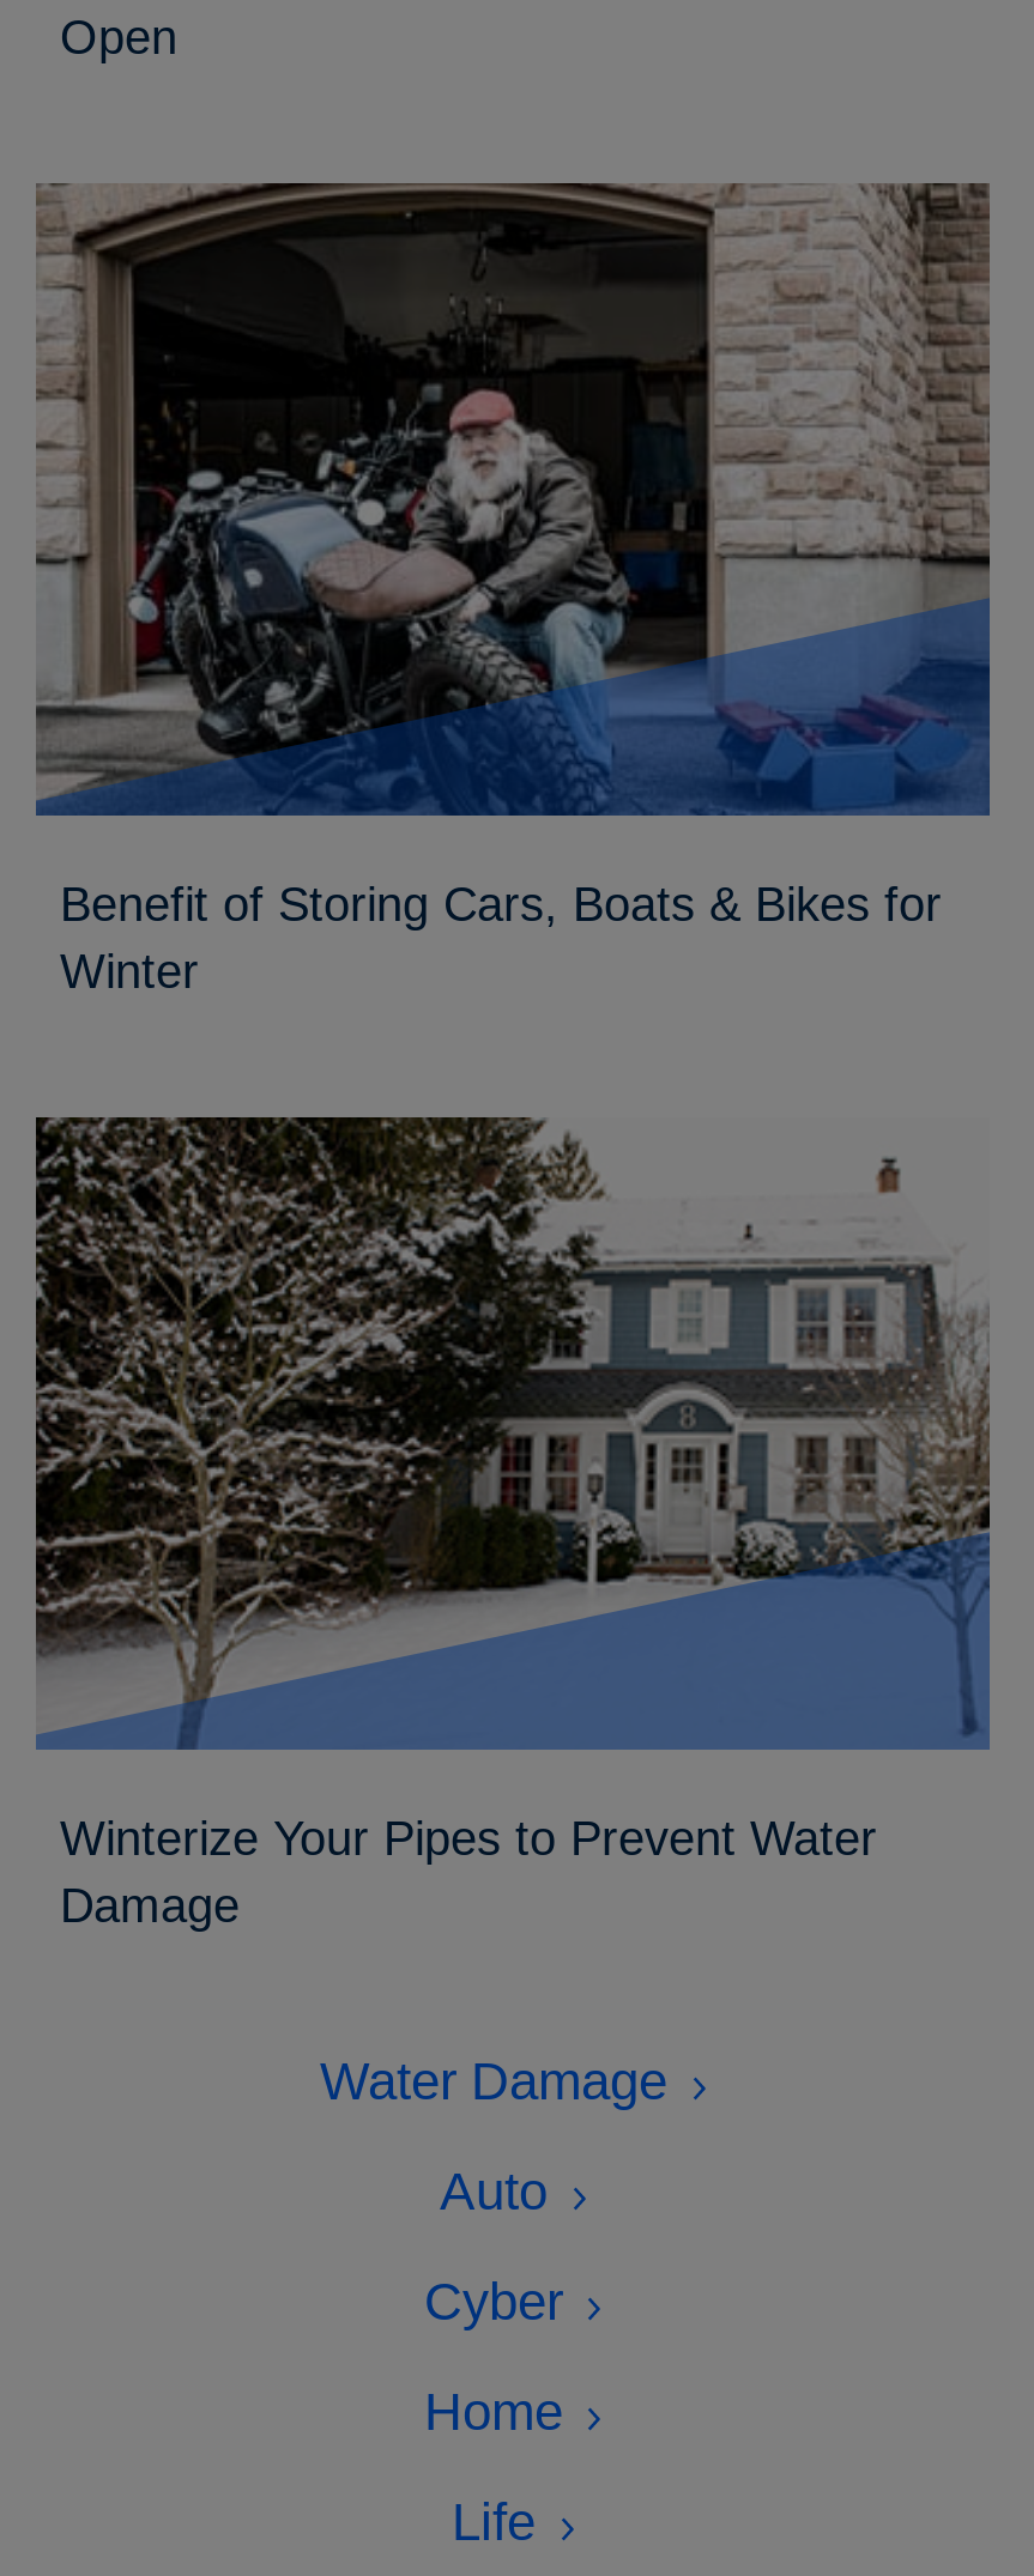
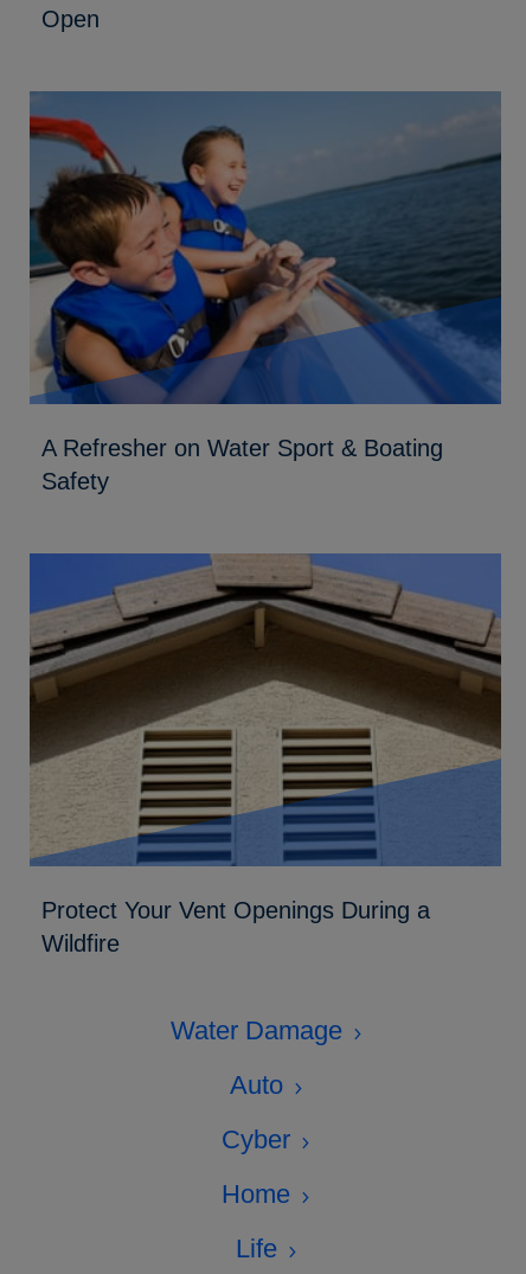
- [image]
- Benefit of Storing Cars, Boats & Bikes for
- Winter
+ [image]
+ A Refresher on Water Sport & Boating
+ Safety

- [image]
- Winterize Your Pipes to Prevent Water
- Damage
+ [image]
+ Protect Your Vent Openings During a
+ Wildfire
